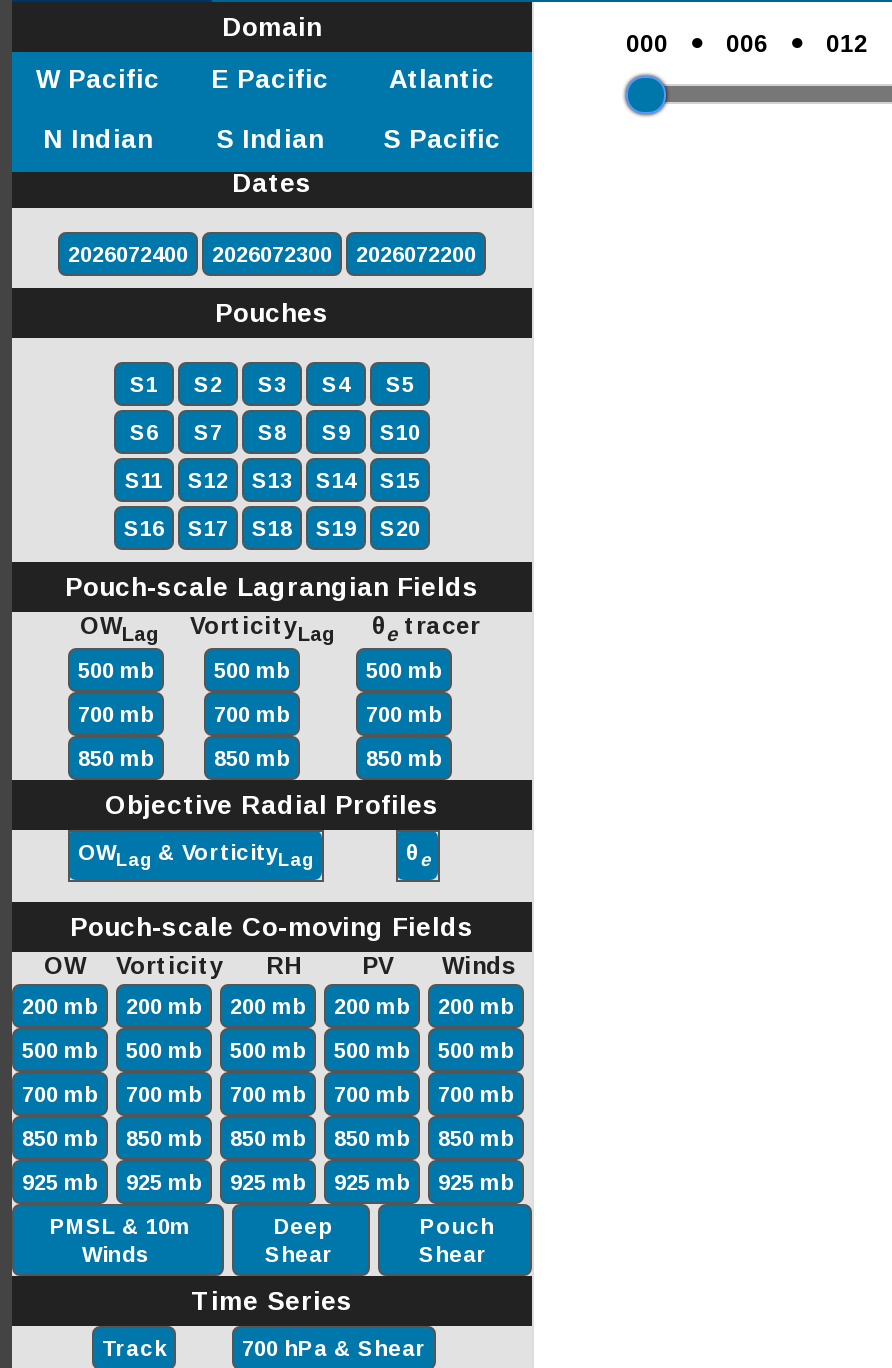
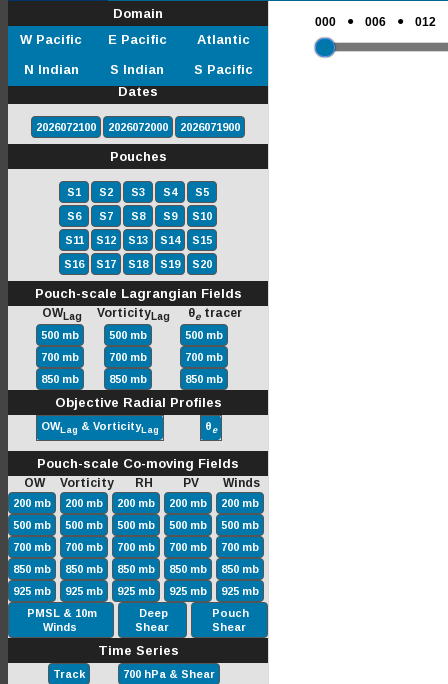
- 2026072400
+ 2026072100

- 2026072300
+ 2026072000

- 2026072200
+ 2026071900
